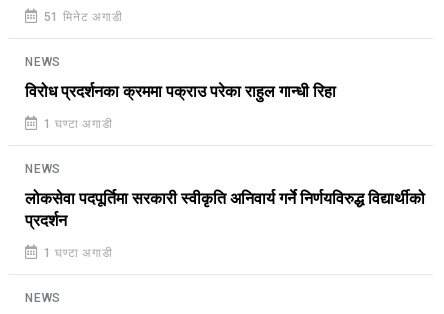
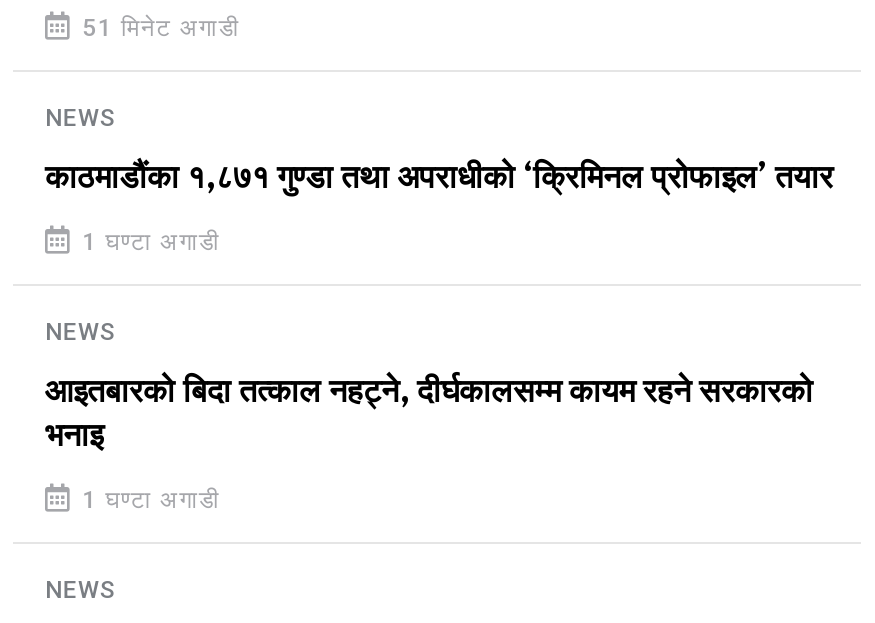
- विरोध प्रदर्शनका क्रममा पक्राउ परेका राहुल गान्धी रिहा
+ काठमाडौंका १,८७१ गुण्डा तथा अपराधीको ‘क्रिमिनल प्रोफाइल’ तयार

- लोकसेवा पदपूर्तिमा सरकारी स्वीकृति अनिवार्य गर्ने निर्णयविरुद्ध विद्यार्थीको
- प्रदर्शन
+ आइतबारको बिदा तत्काल नहट्ने, दीर्घकालसम्म कायम रहने सरकारको
+ भनाइ
